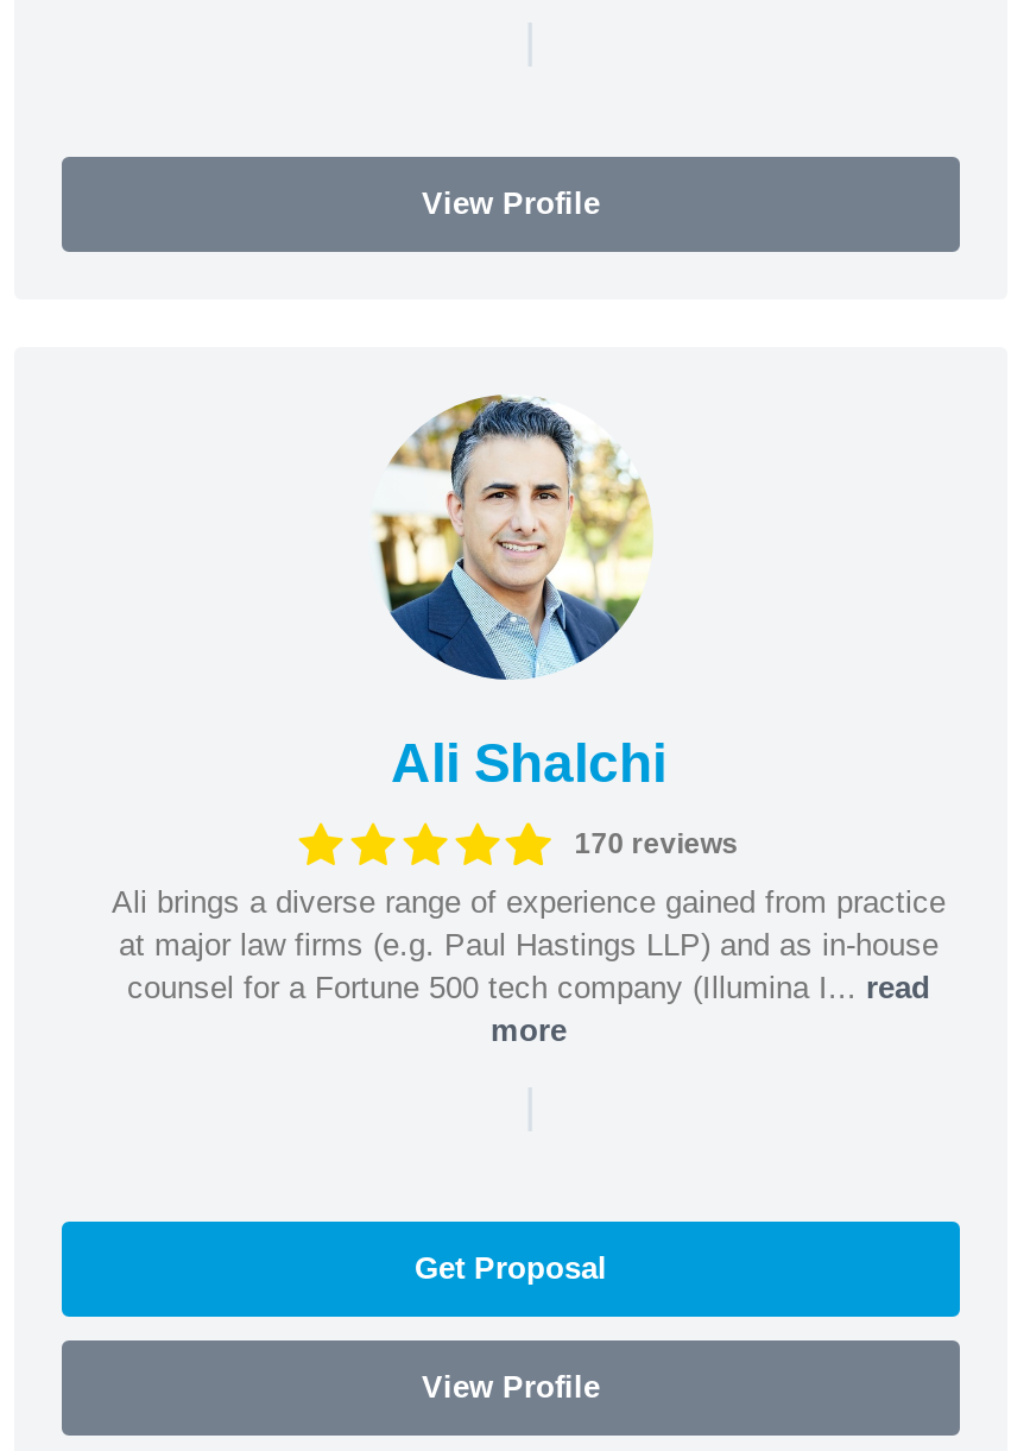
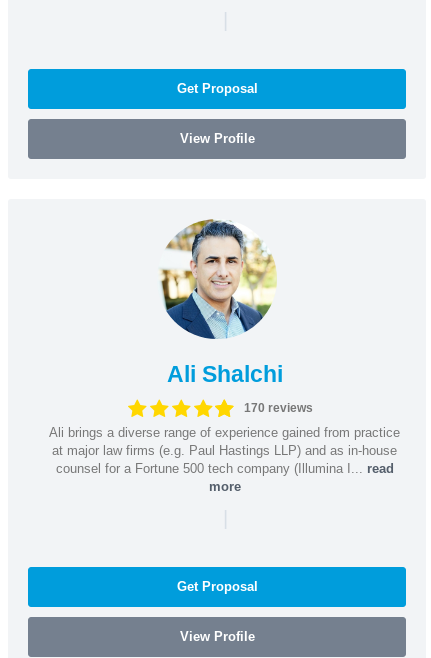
+ Get Proposal
